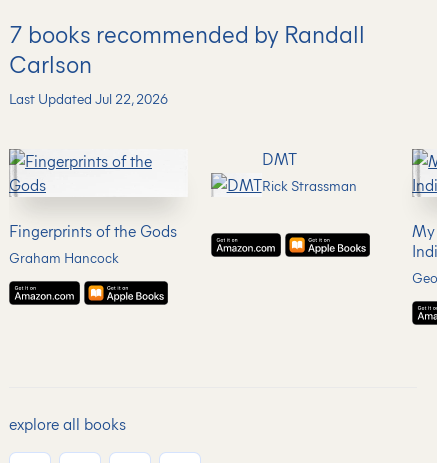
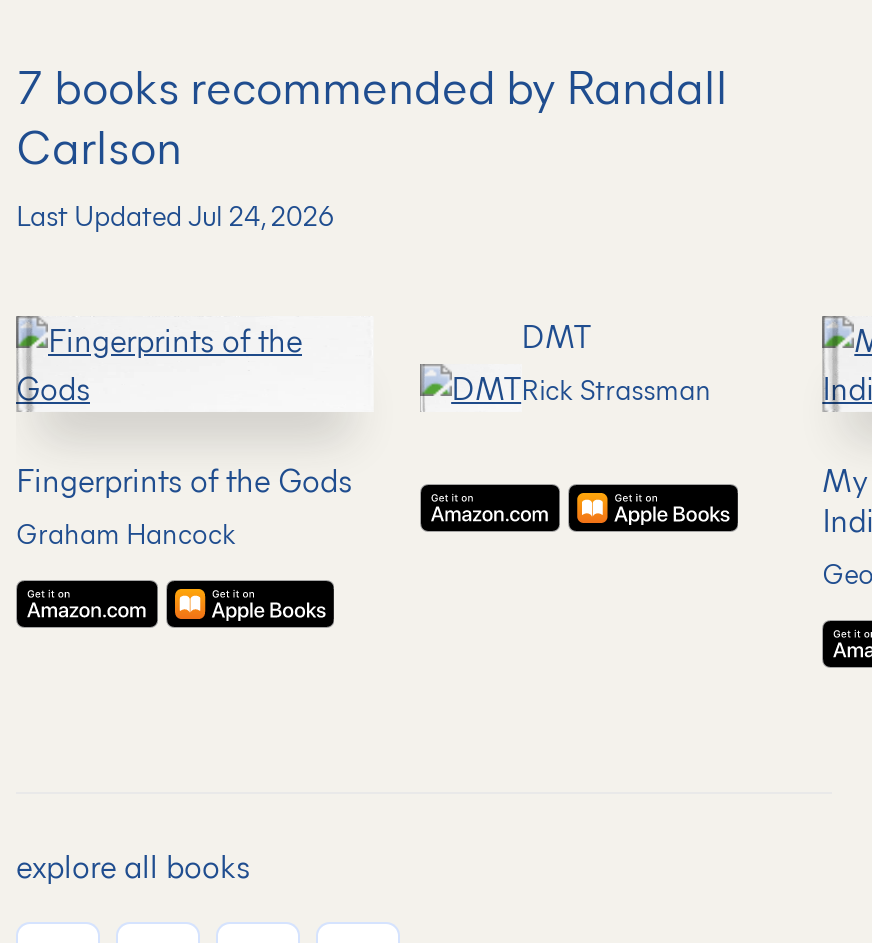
- Last Updated Jul 22, 2026
+ Last Updated Jul 24, 2026
